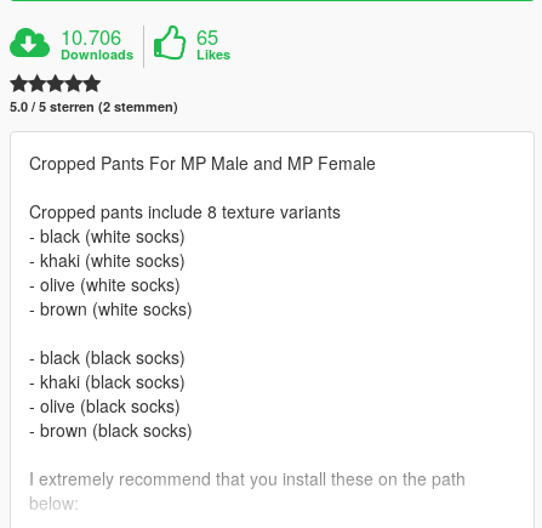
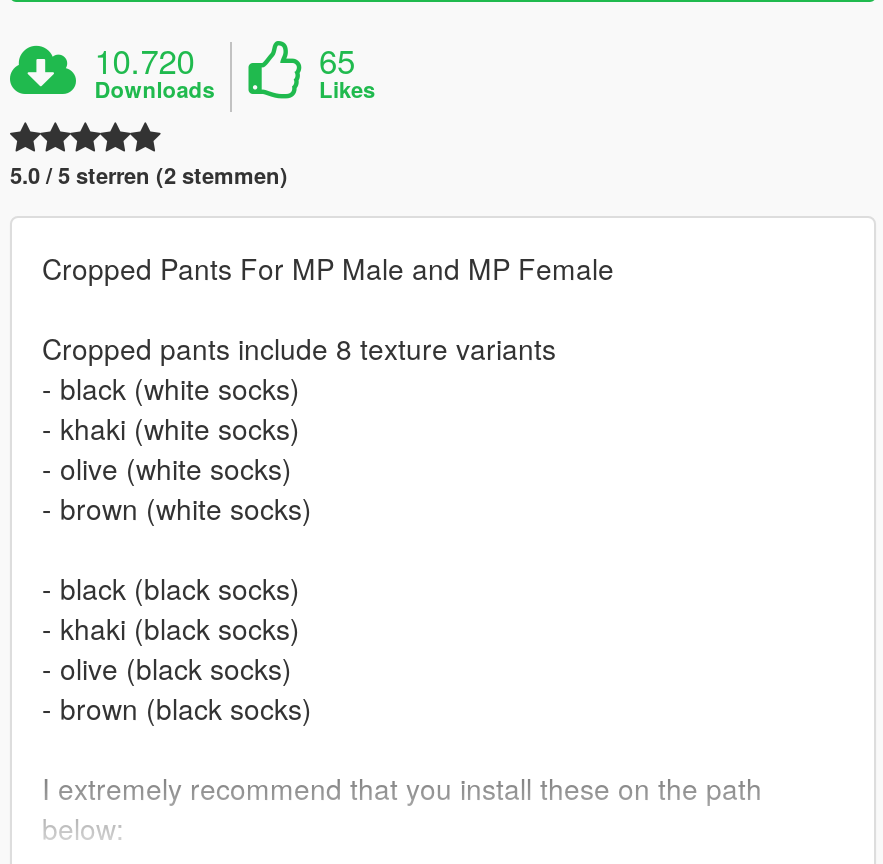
- 10.706
+ 10.720
